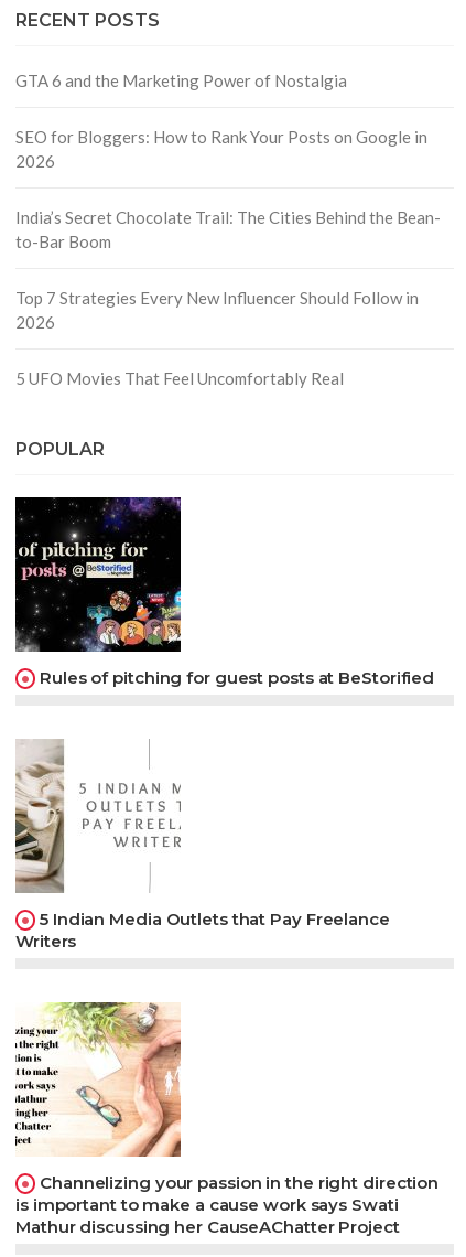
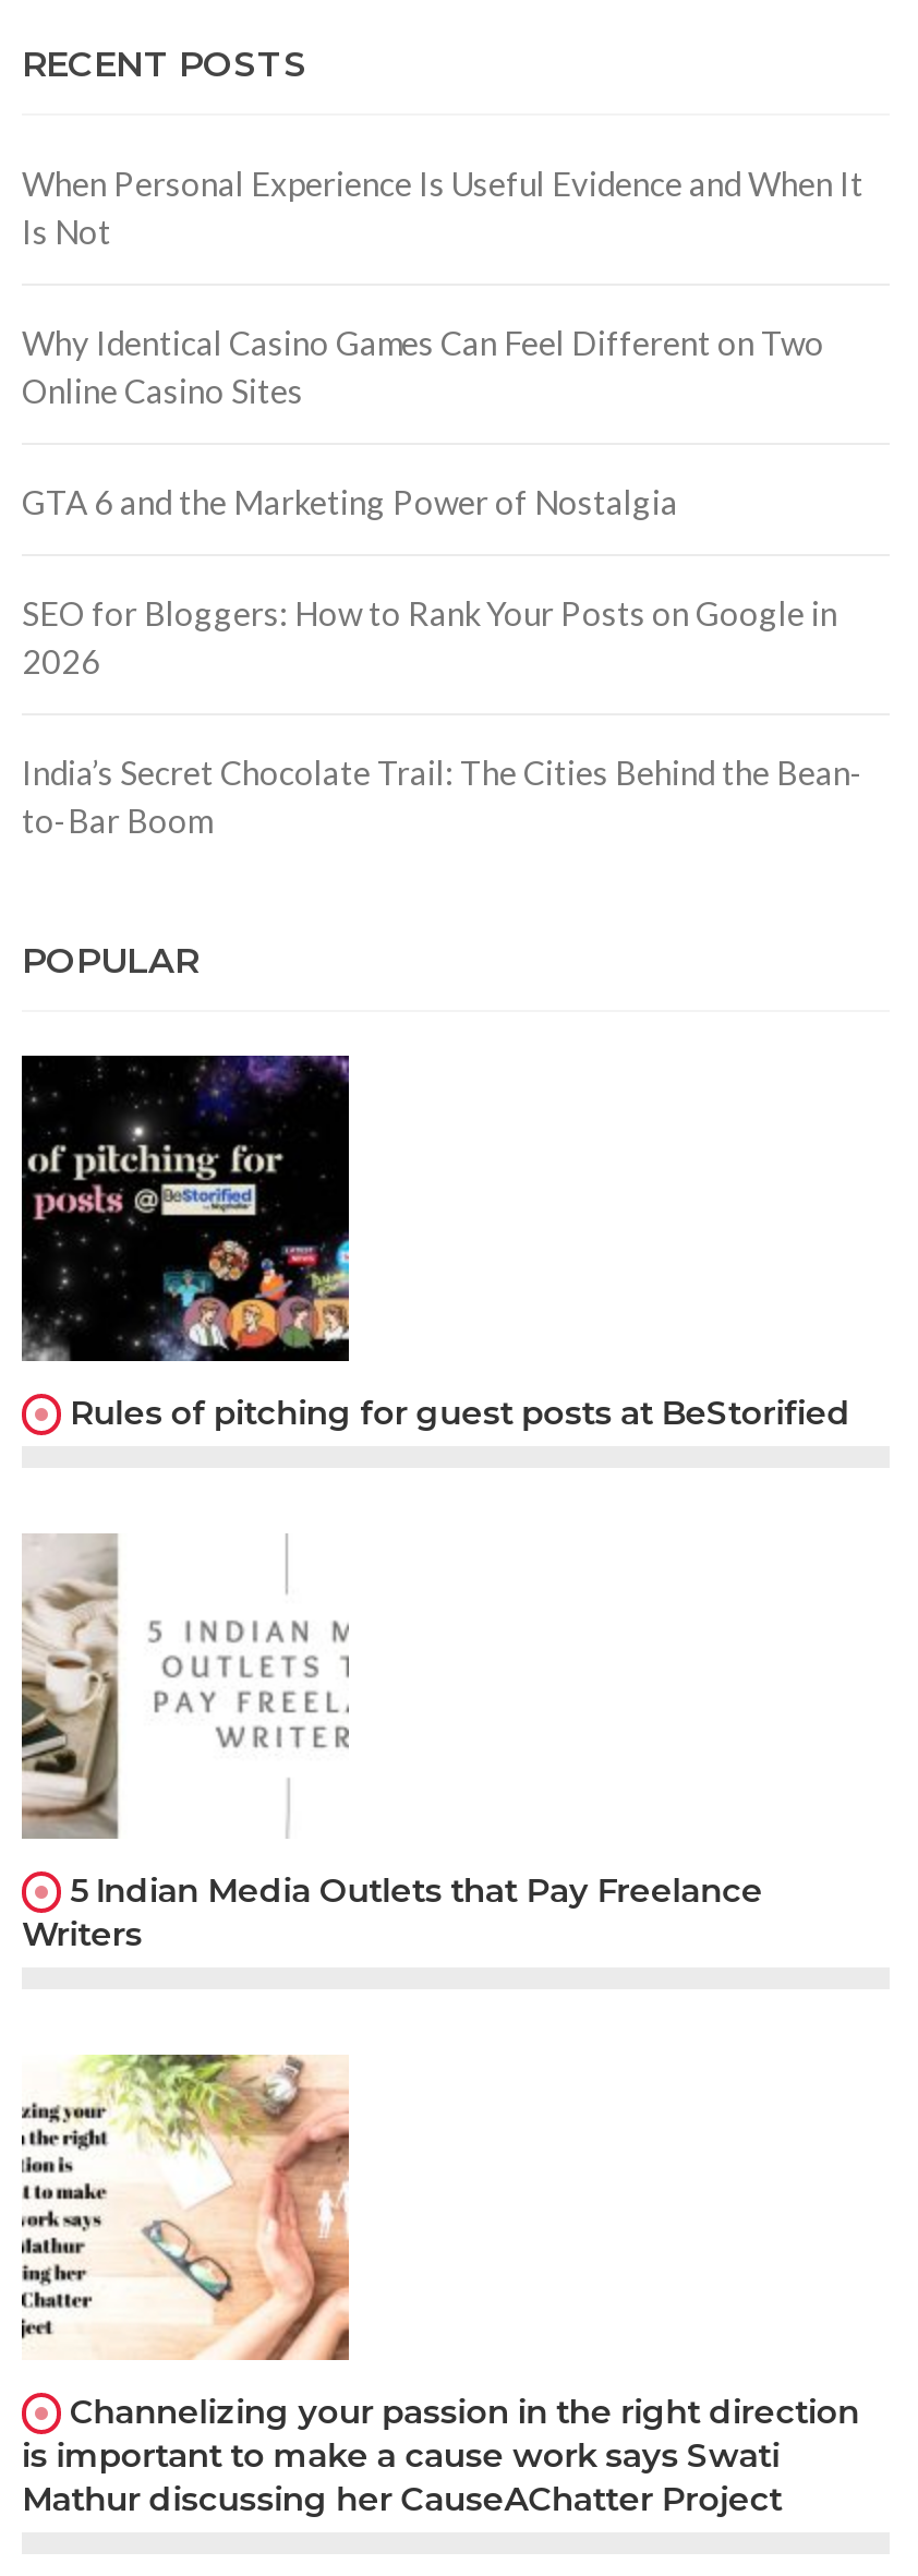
+ When Personal Experience Is Useful Evidence and When It
+ Is Not
+ Why Identical Casino Games Can Feel Different on Two
+ Online Casino Sites

moved down: GTA 6 and the Marketing Power of Nostalgia | SEO for Bloggers: How to Rank Your Posts on Google in | 2026 | India’s Secret Chocolate Trail: The Cities Behind the Bean- | to-Bar Boom

- Top 7 Strategies Every New Influencer Should Follow in
- 2026
- 5 UFO Movies That Feel Uncomfortably Real
